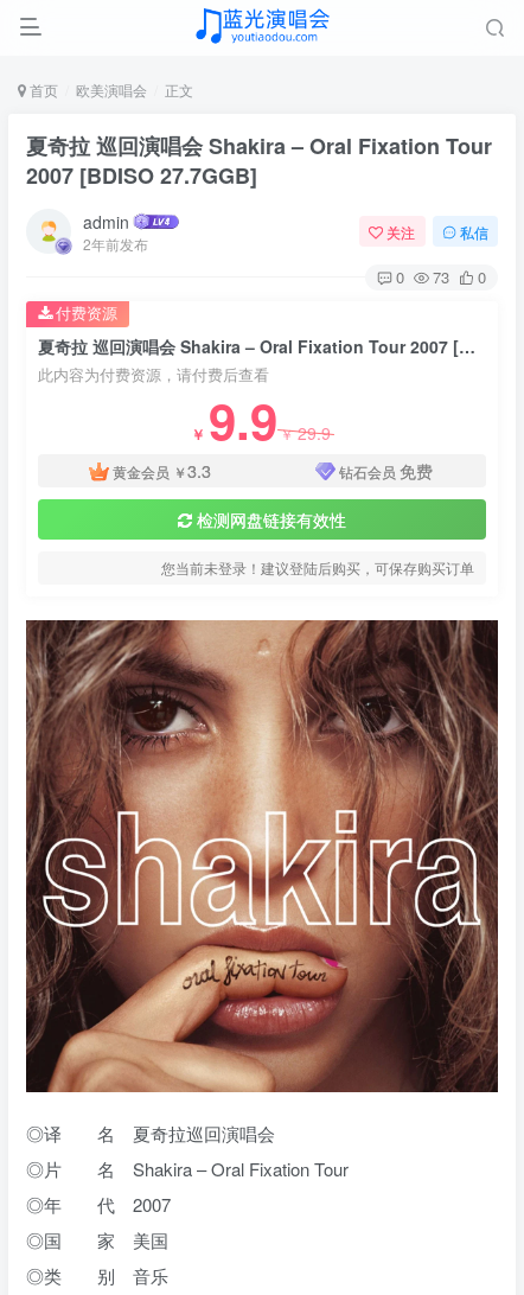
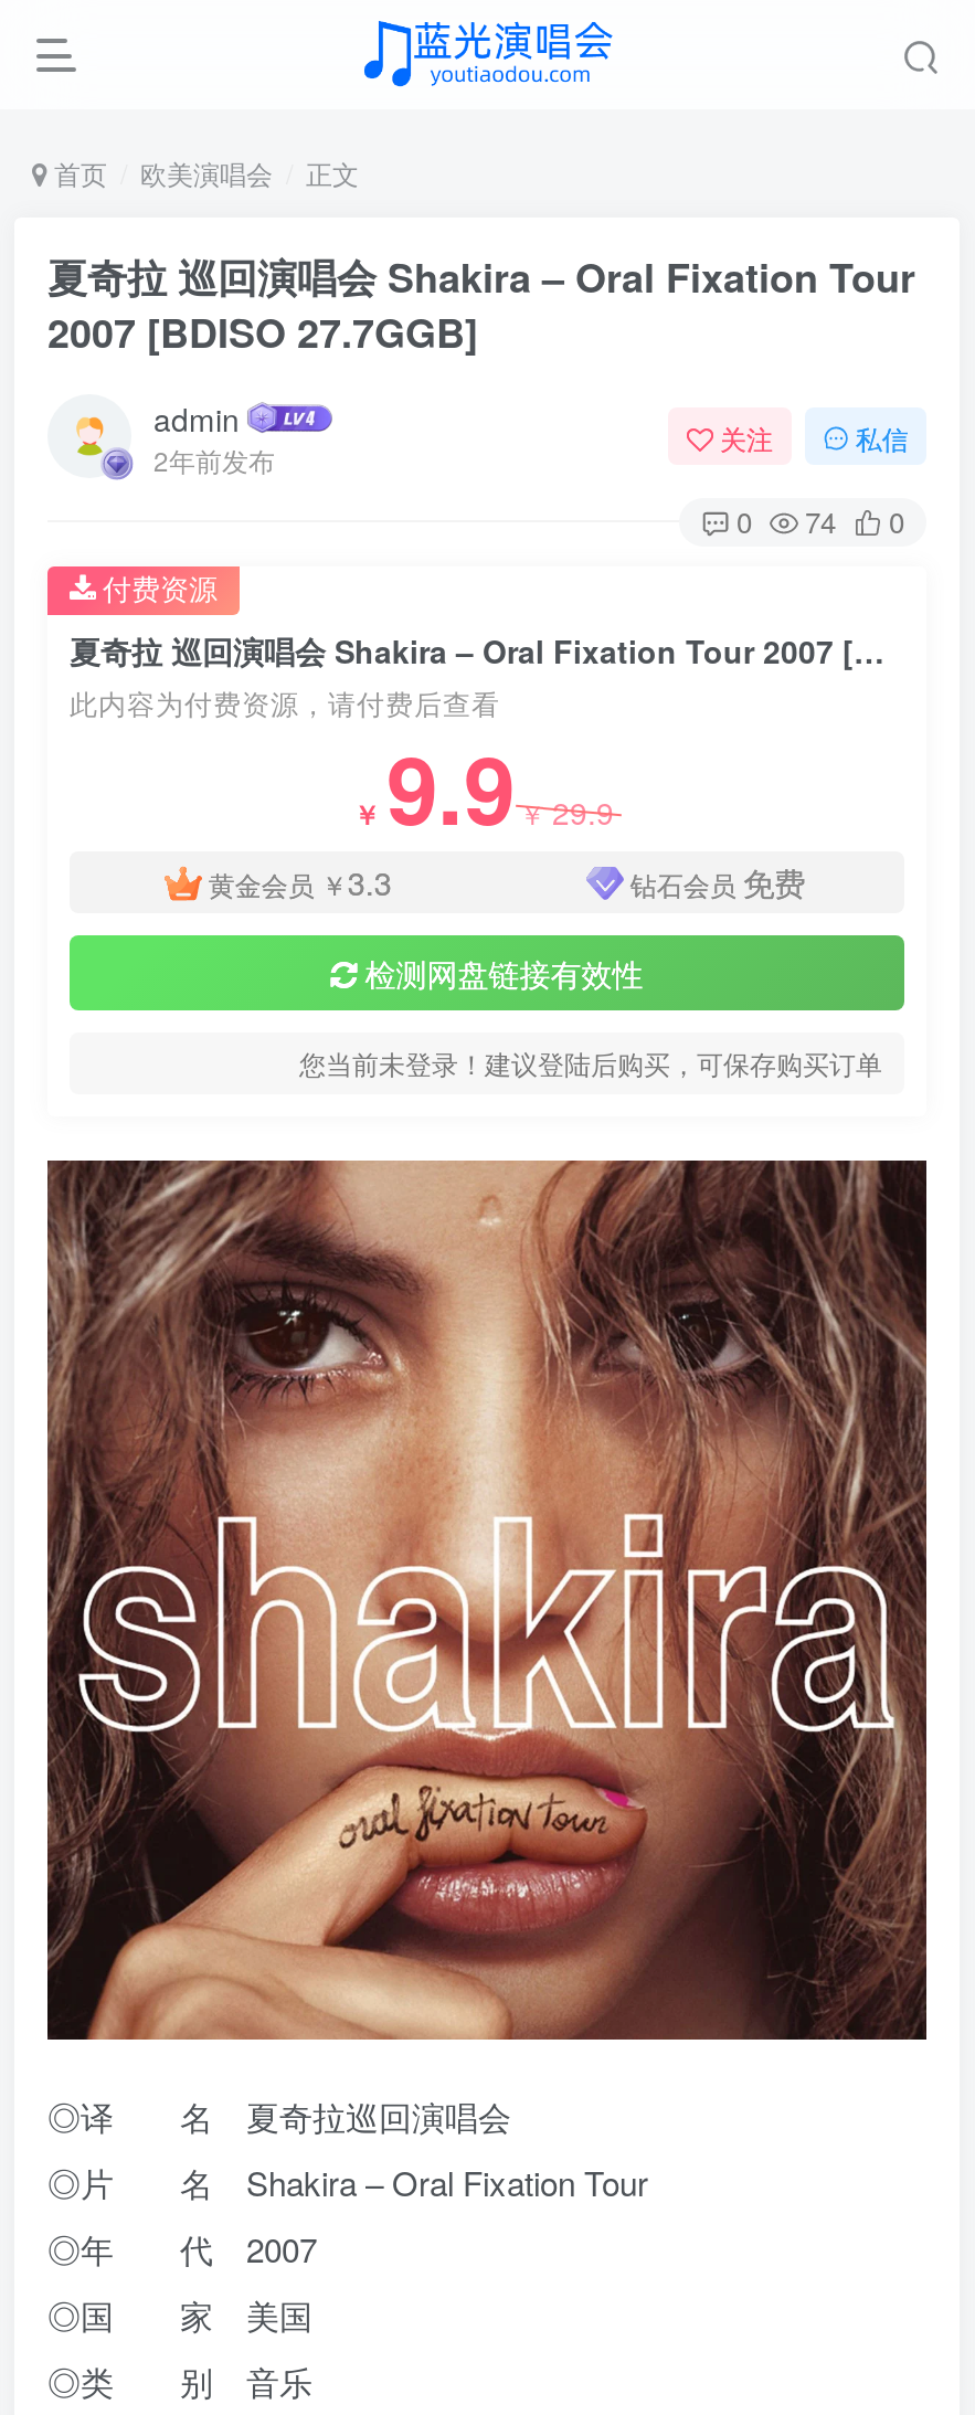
- 0 73 0
+ 0 74 0
